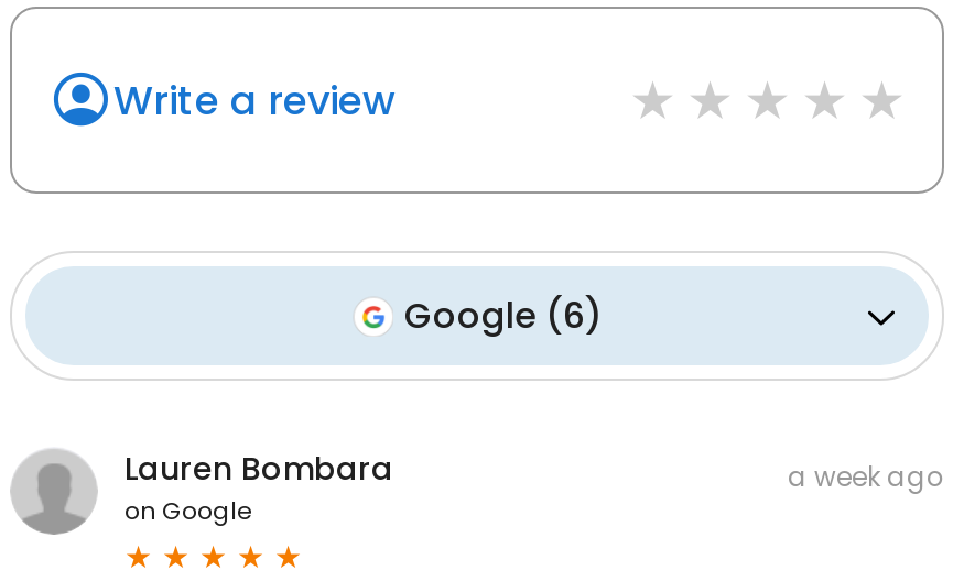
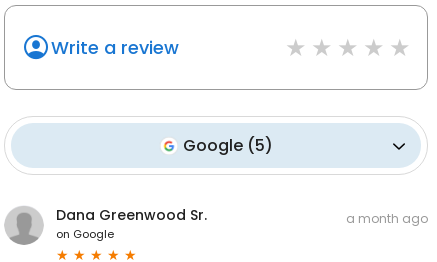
- Google (6)
+ Google (5)

- Lauren Bombara
+ Dana Greenwood Sr.

- a week ago
+ a month ago
